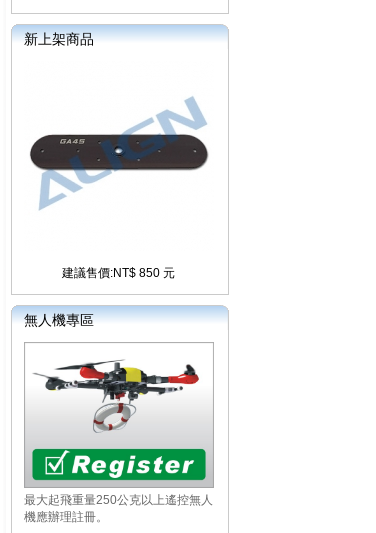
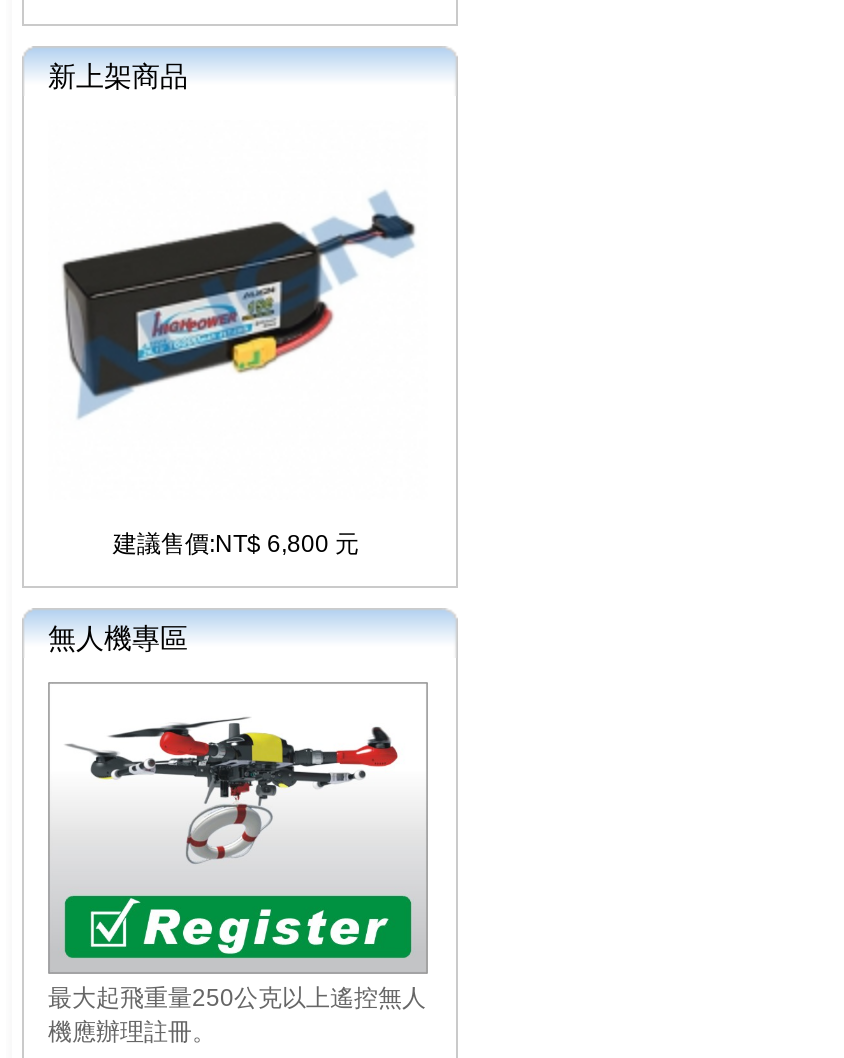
- [image]
+ [image]

- 建議售價:NT$ 850 元
+ 建議售價:NT$ 6,800 元
